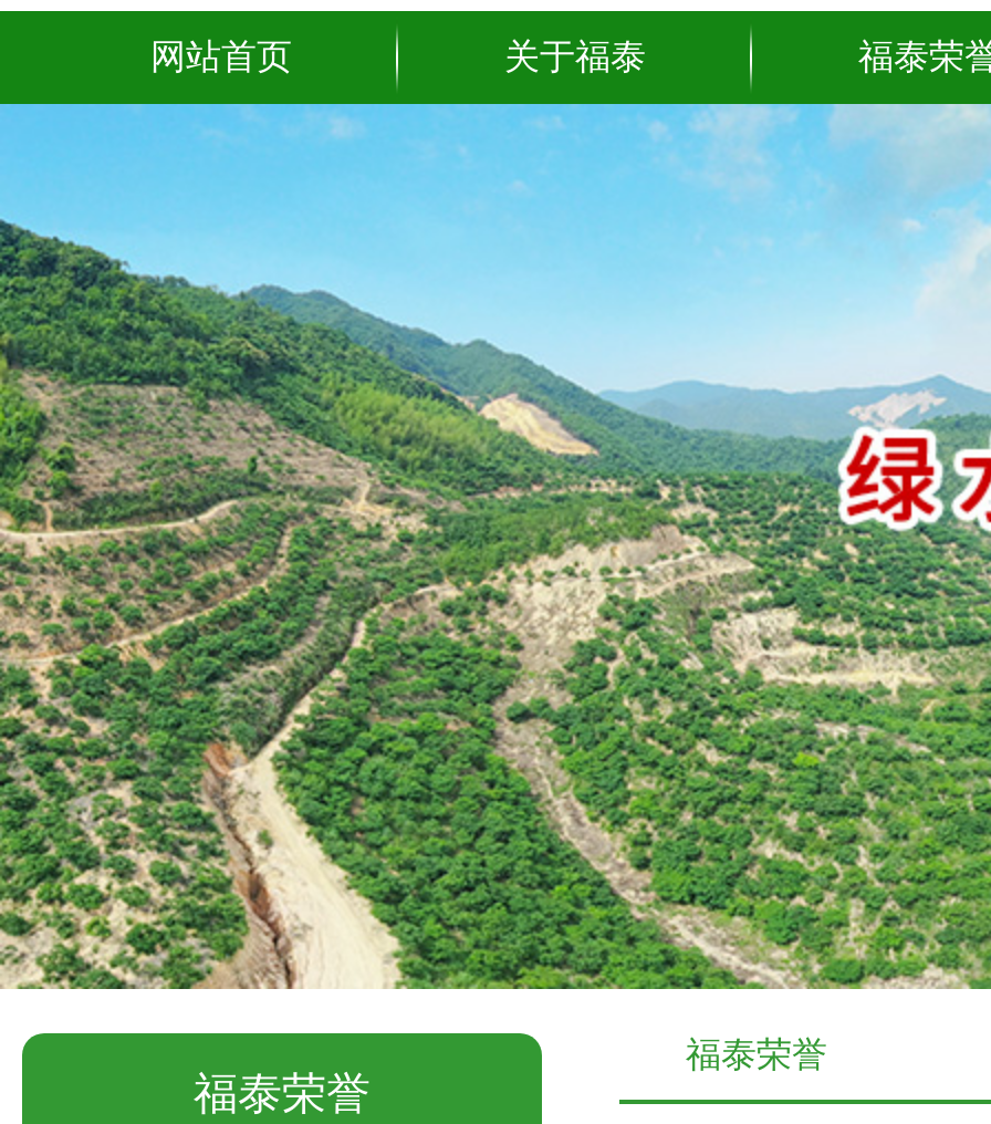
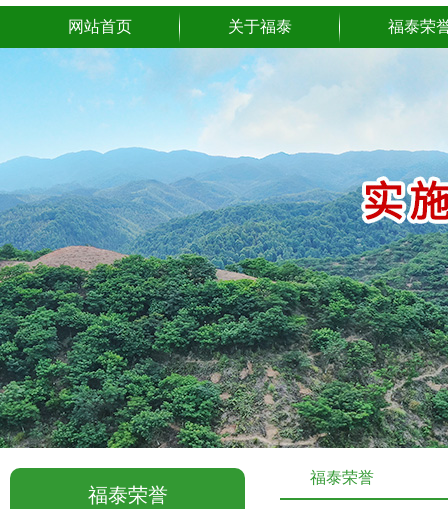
- [image]
+ [image]
